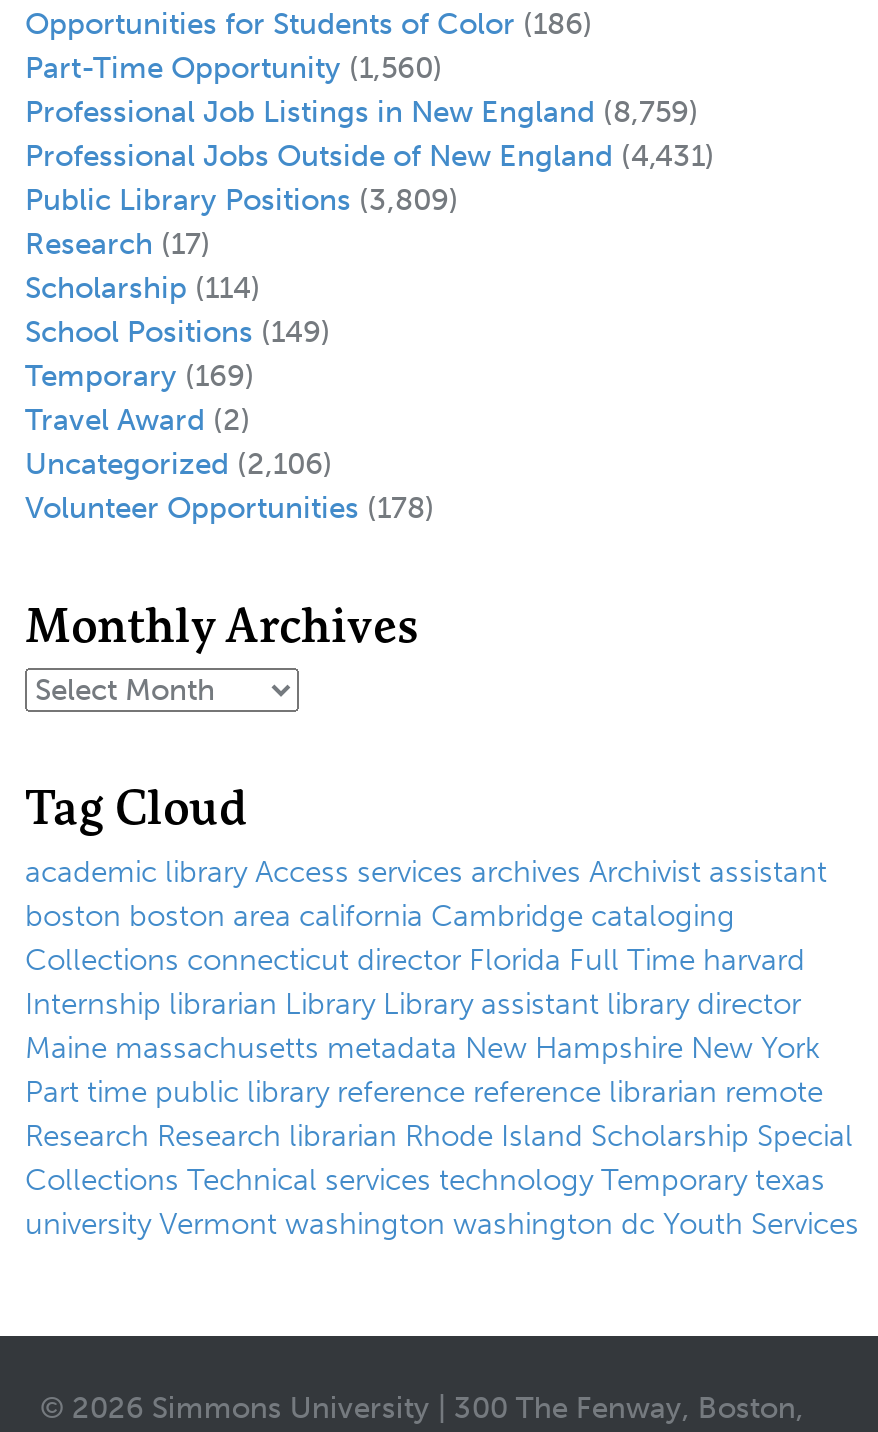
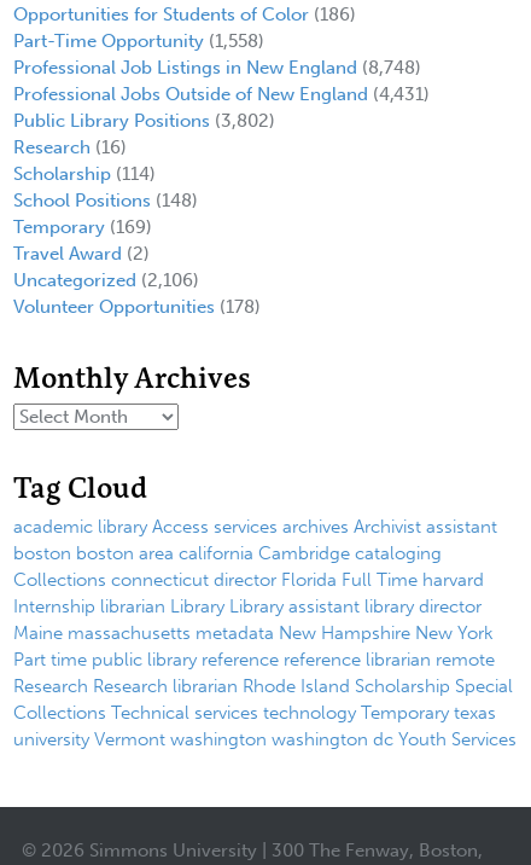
- Part-Time Opportunity (1,560)
+ Part-Time Opportunity (1,558)

- Professional Job Listings in New England (8,759)
+ Professional Job Listings in New England (8,748)

- Public Library Positions (3,809)
+ Public Library Positions (3,802)

- Research (17)
+ Research (16)

- School Positions (149)
+ School Positions (148)
